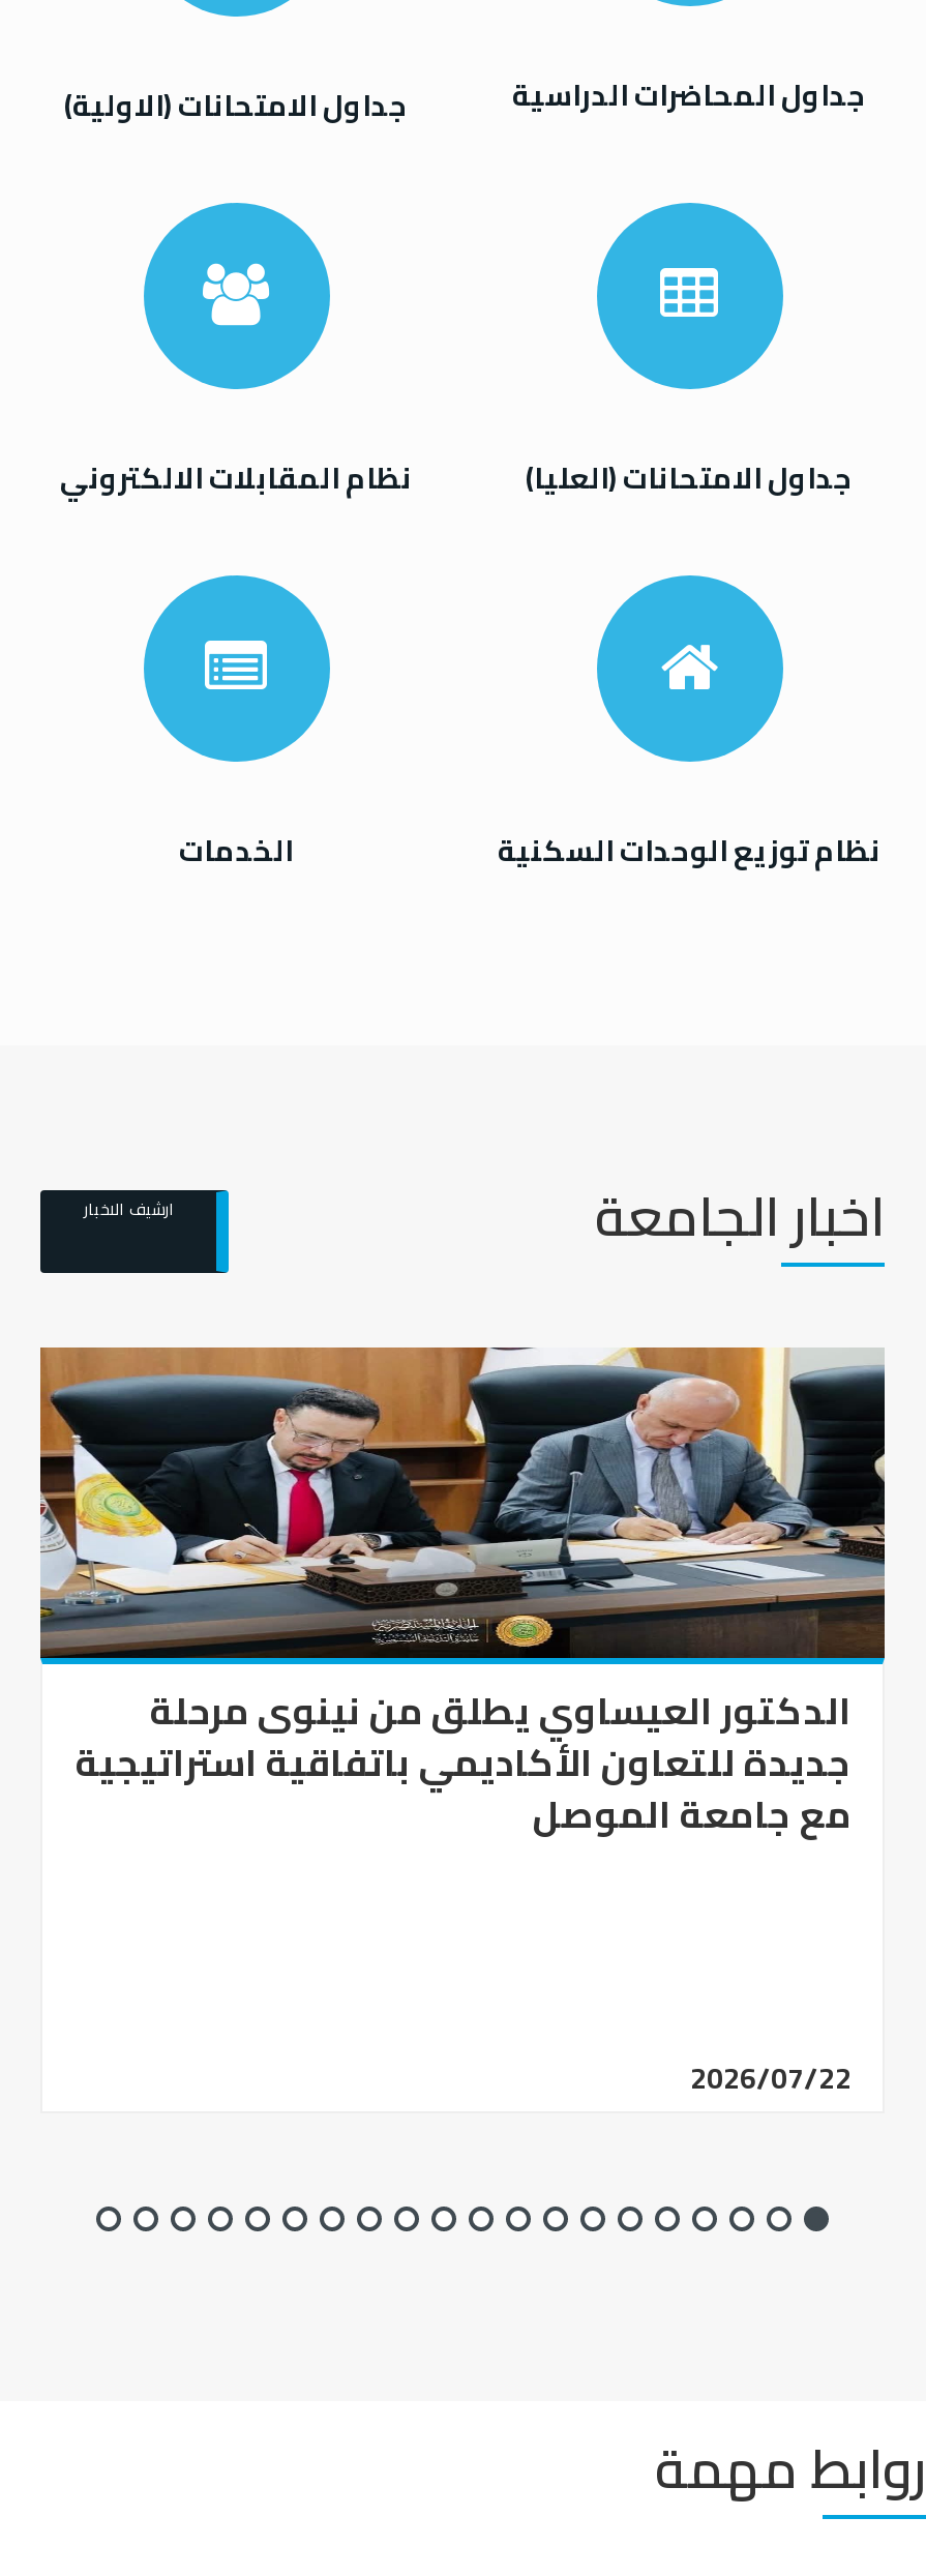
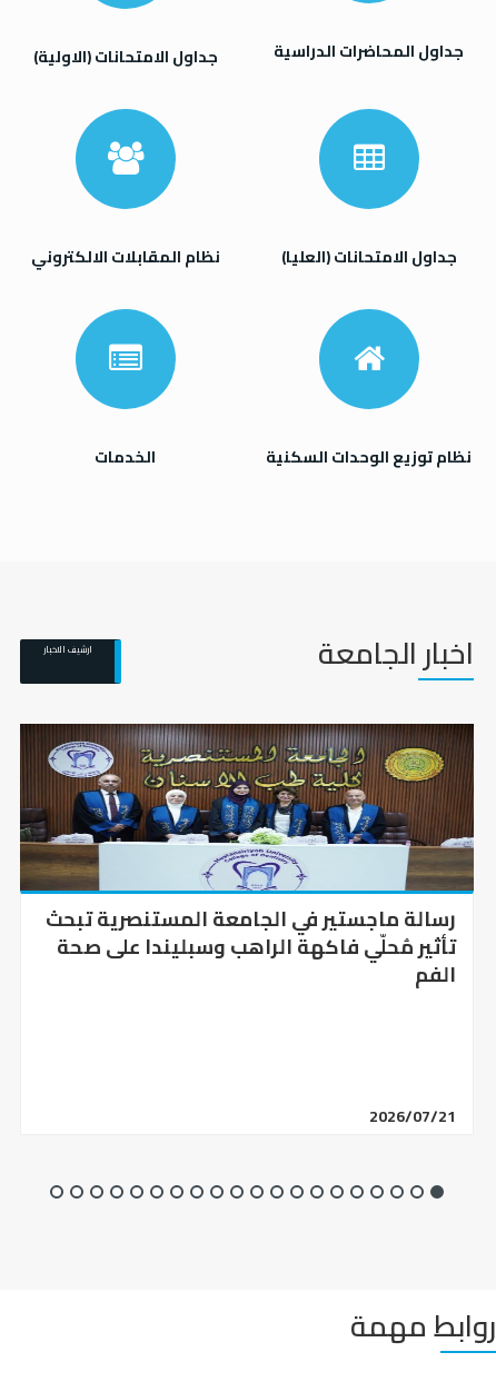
- [image]
- الدكتور العيساوي يطلق من نينوى مرحلة
- جديدة للتعاون الأكاديمي باتفاقية استراتيجية
- مع جامعة الموصل
+ [image]
+ رسالة ماجستير في الجامعة المستنصرية تبحث
+ تأثير مُحلّي فاكهة الراهب وسبليندا على صحة
+ الفم

- 2026/07/22
+ 2026/07/21
